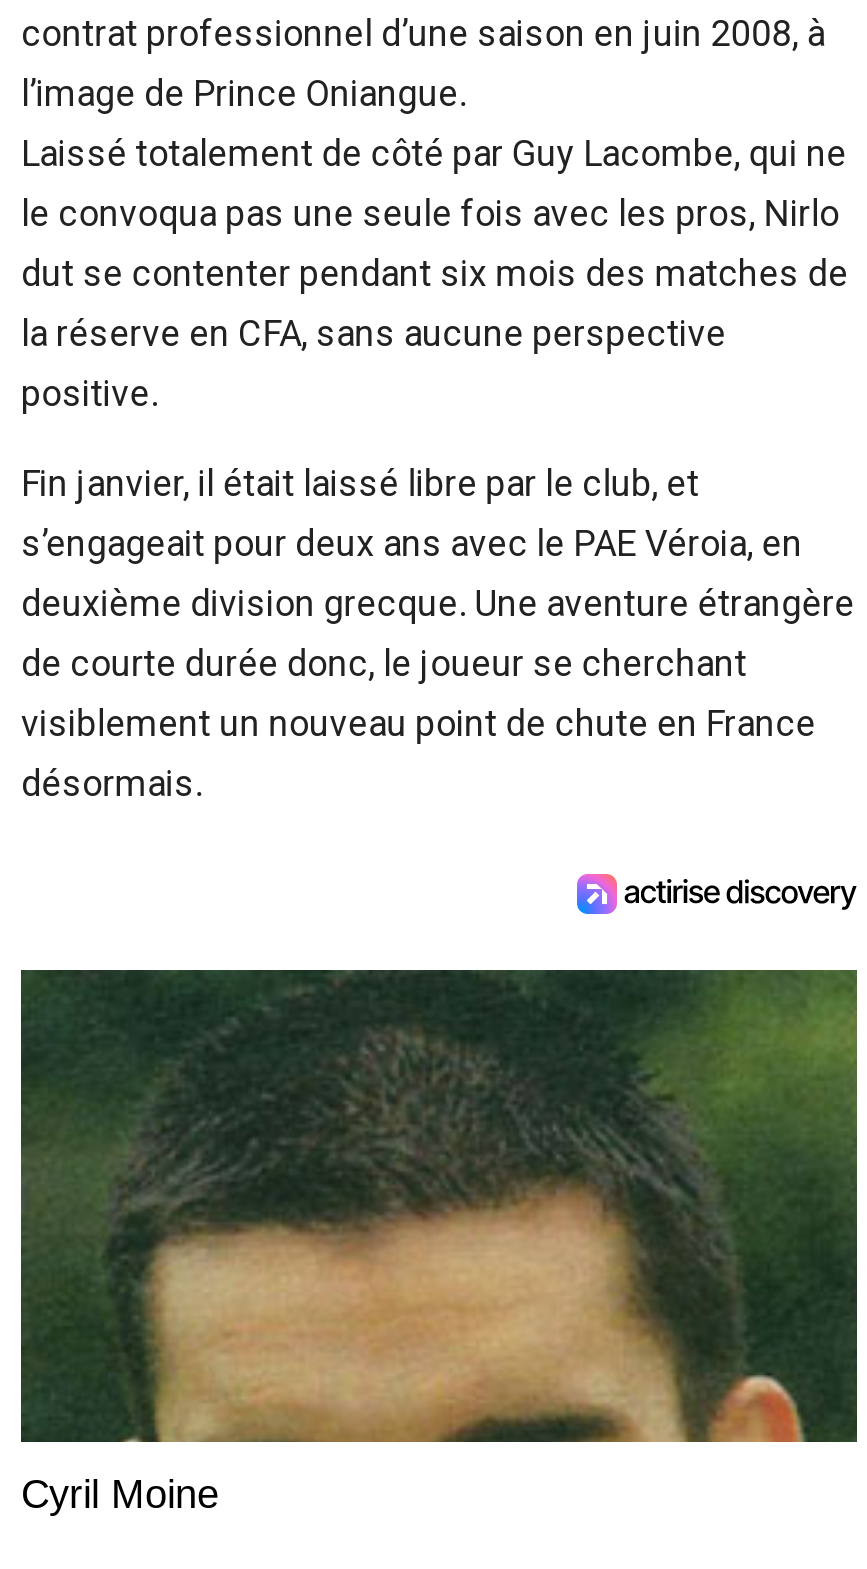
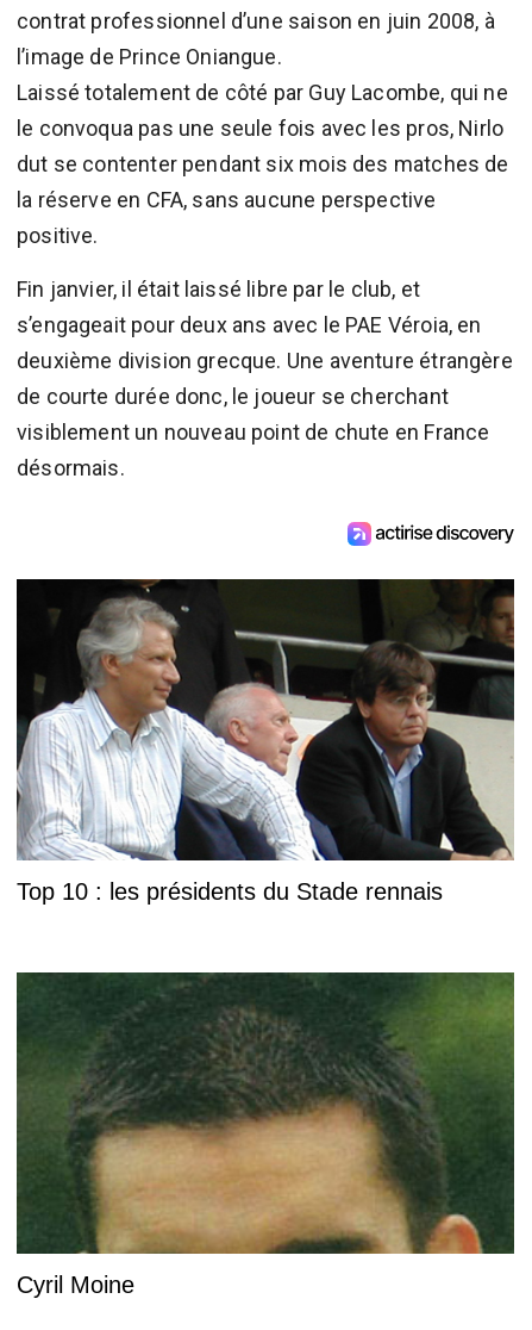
+ [image]
+ Top 10 : les présidents du Stade rennais
